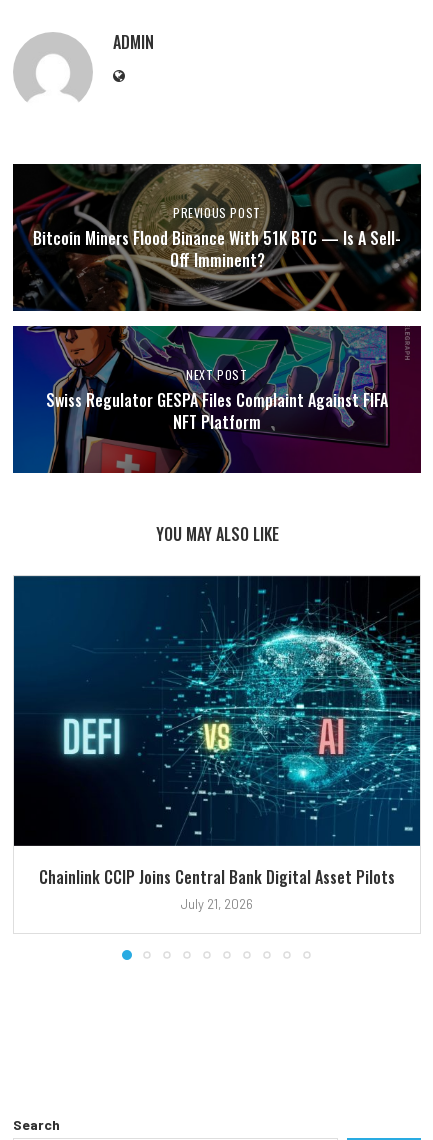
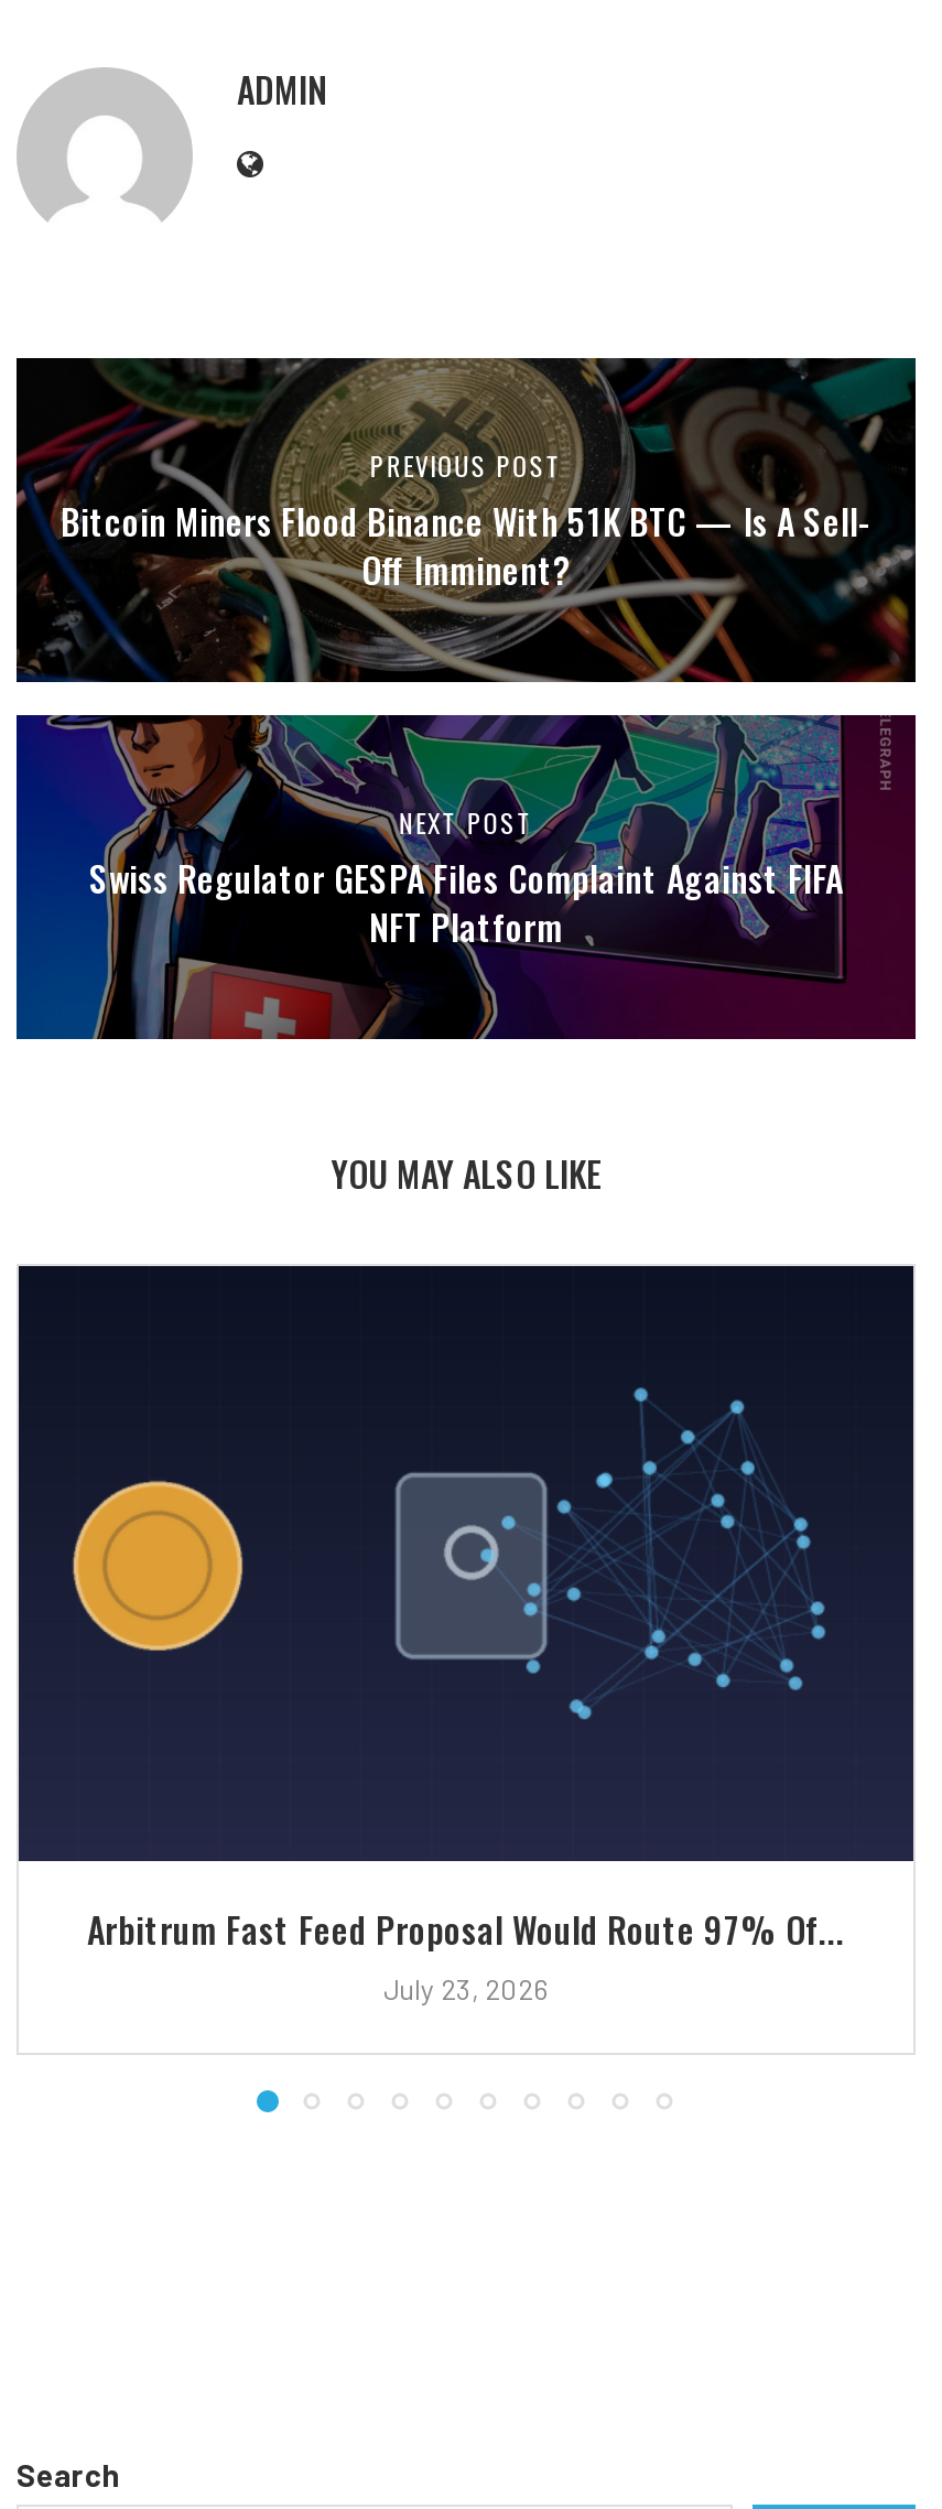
- [image]
- Chainlink CCIP Joins Central Bank Digital Asset Pilots
- July 21, 2026
+ [image]
+ Arbitrum Fast Feed Proposal Would Route 97% Of...
+ July 23, 2026
